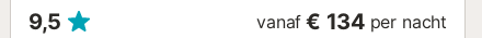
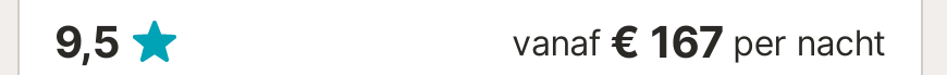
- vanaf € 134 per nacht
+ vanaf € 167 per nacht
